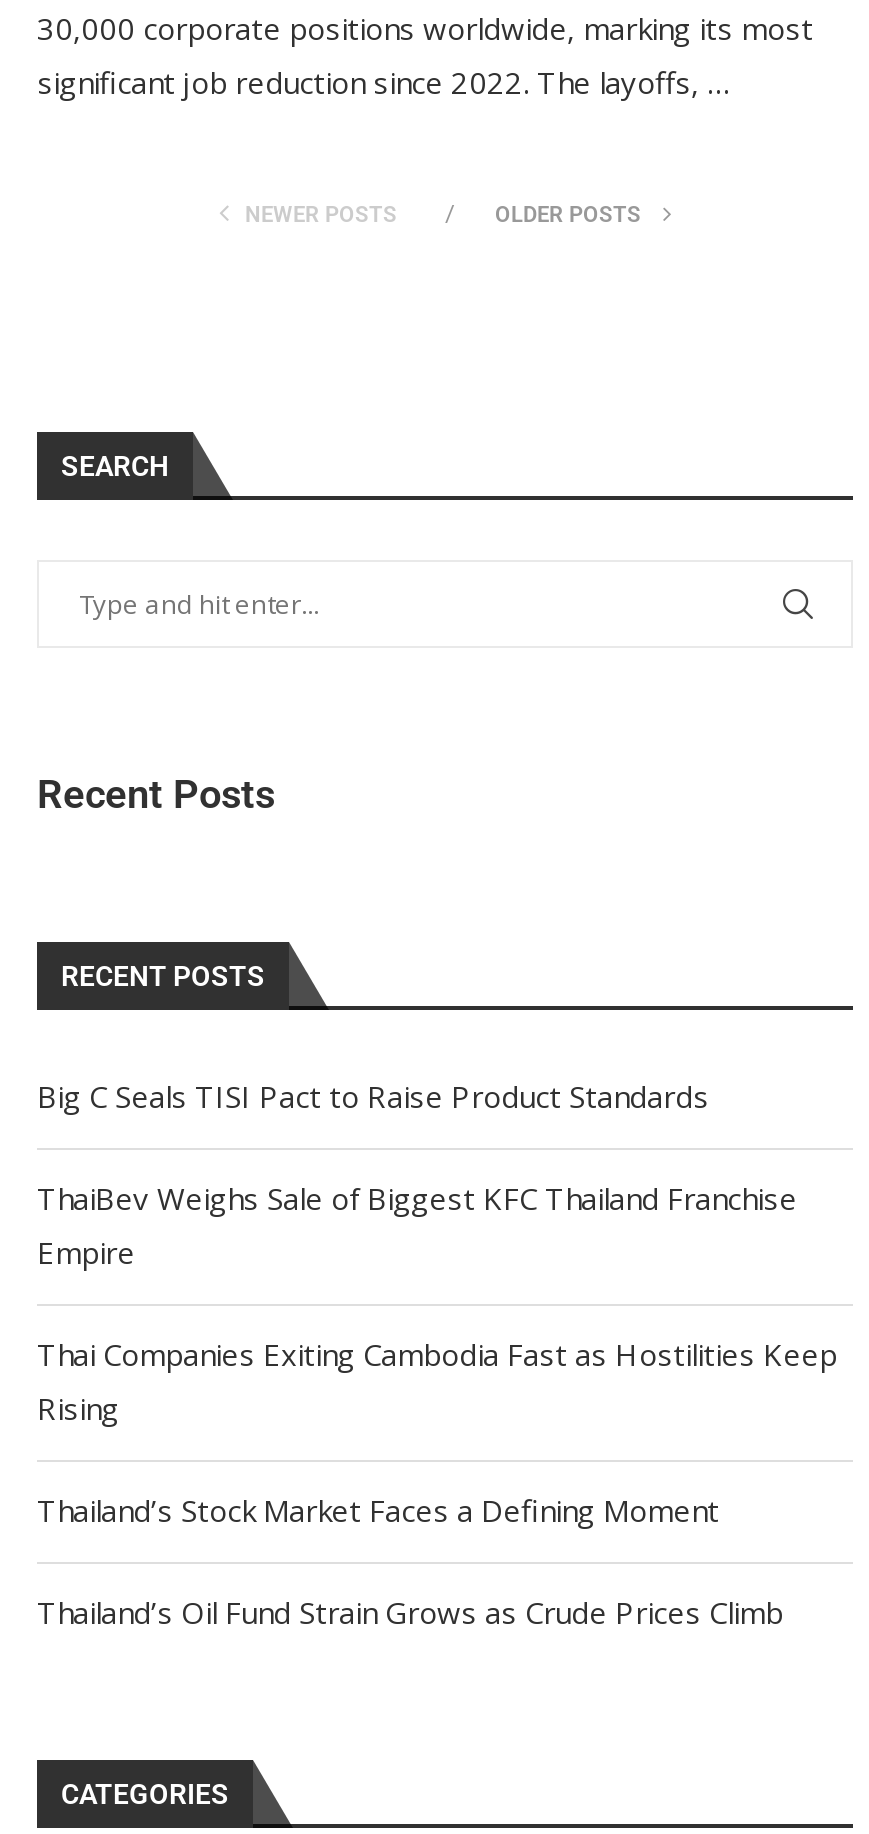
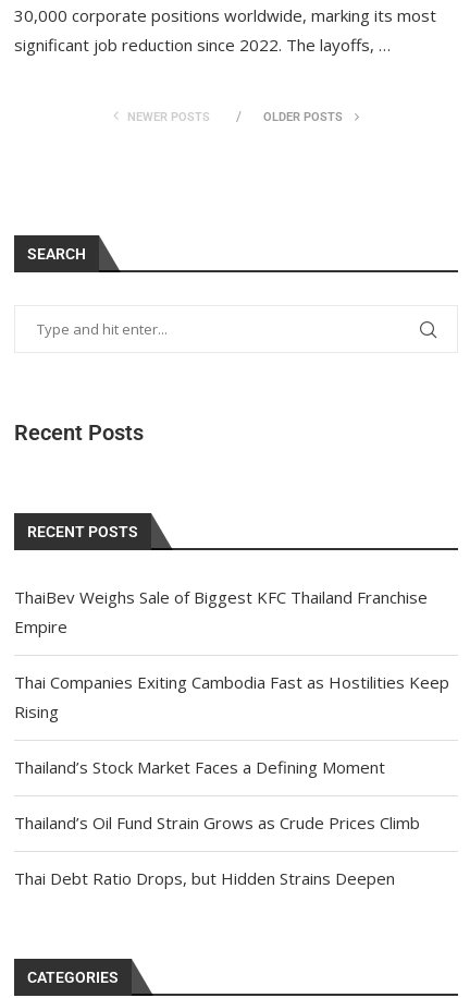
- Big C Seals TISI Pact to Raise Product Standards

moved up: ThaiBev Weighs Sale of Biggest KFC Thailand Franchise | Empire | Thai Companies Exiting Cambodia Fast as Hostilities Keep | Rising | Thailand’s Stock Market Faces a Defining Moment | Thailand’s Oil Fund Strain Grows as Crude Prices Climb

+ Thai Debt Ratio Drops, but Hidden Strains Deepen
